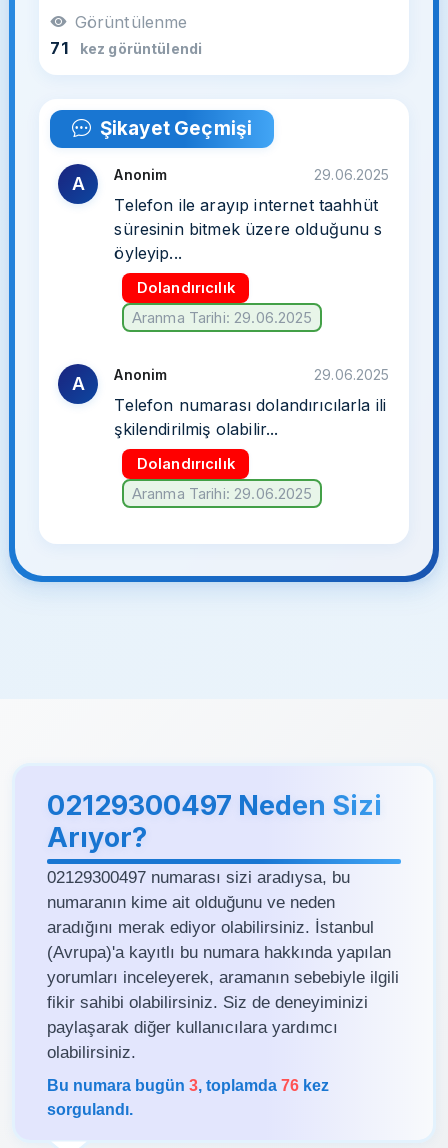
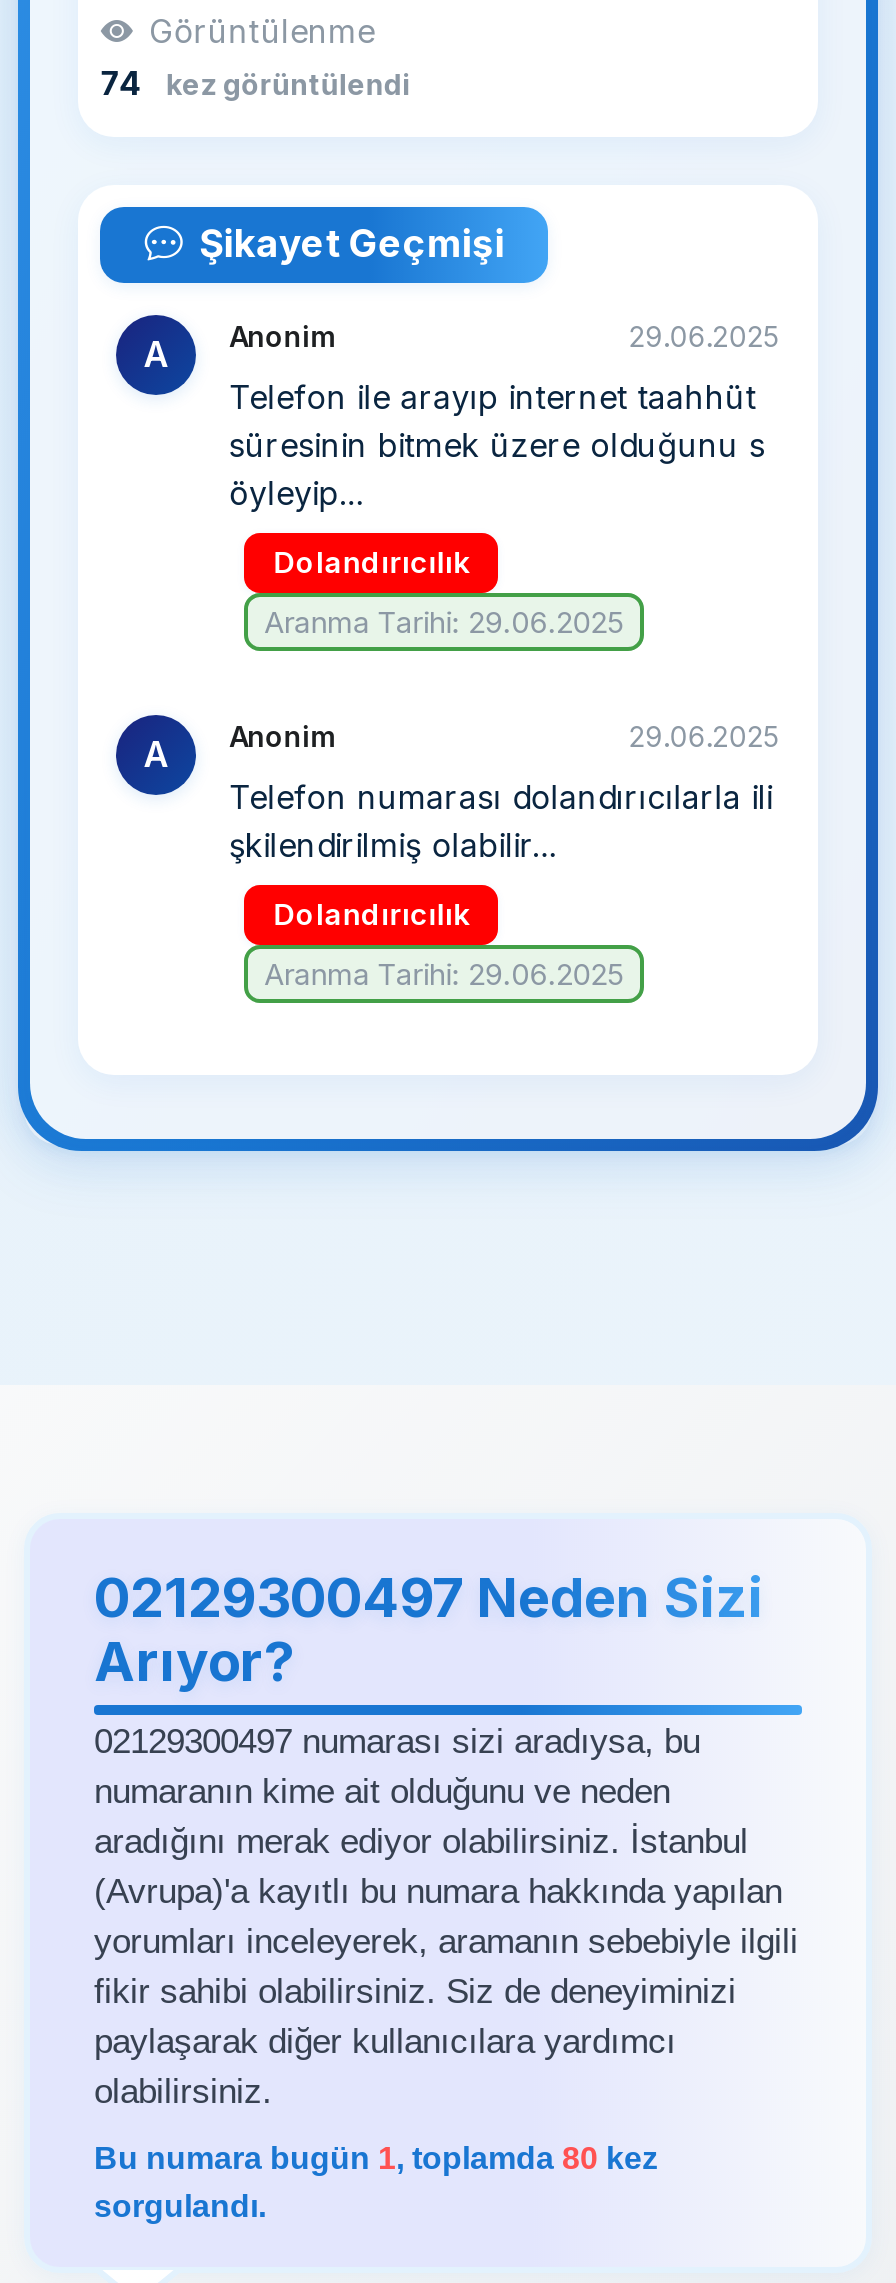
- 71 kez görüntülendi
+ 74 kez görüntülendi

- Bu numara bugün 3, toplamda 76 kez
+ Bu numara bugün 1, toplamda 80 kez
